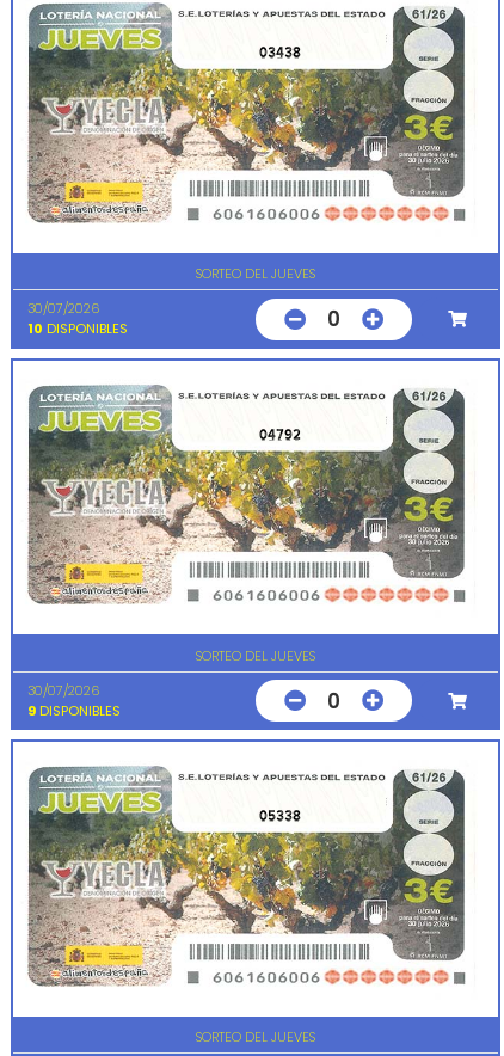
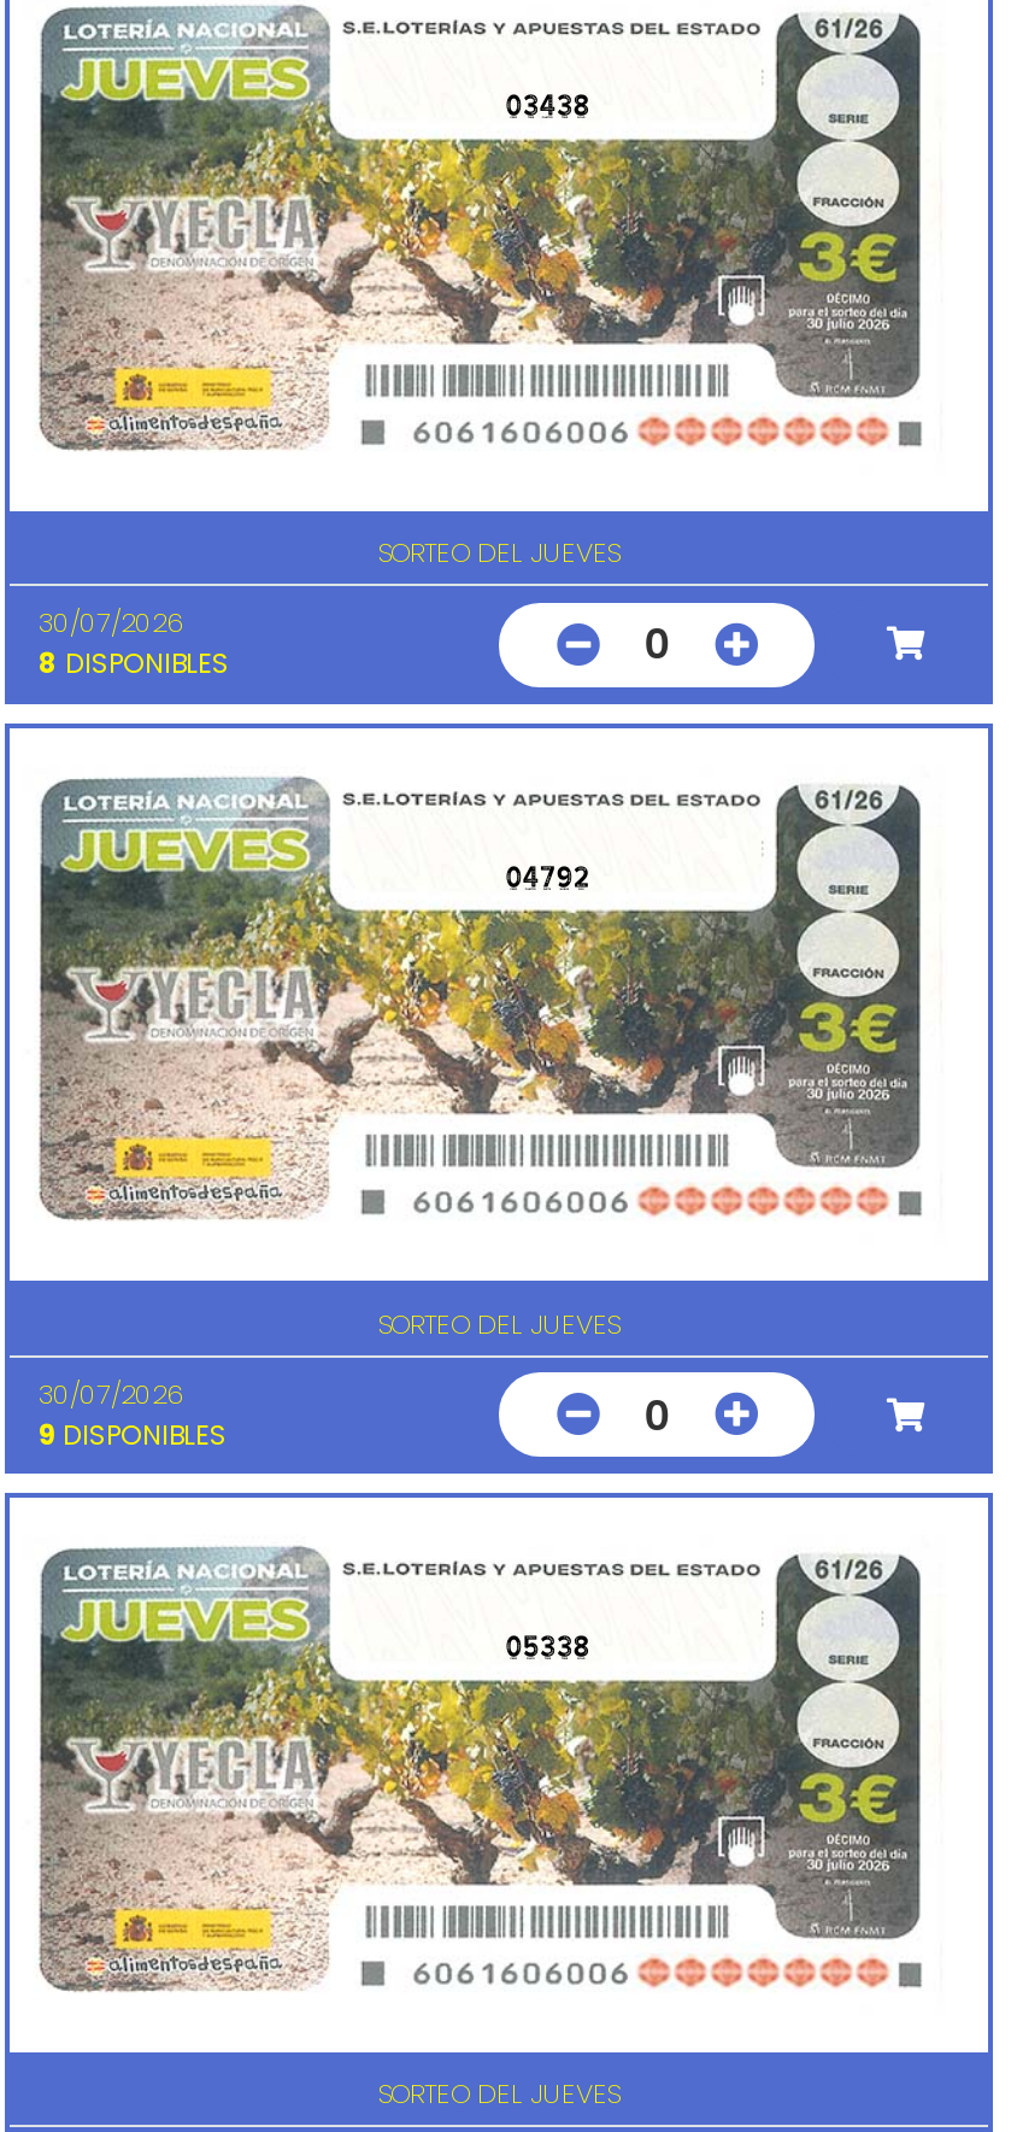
- 10 DISPONIBLES
+ 8 DISPONIBLES
